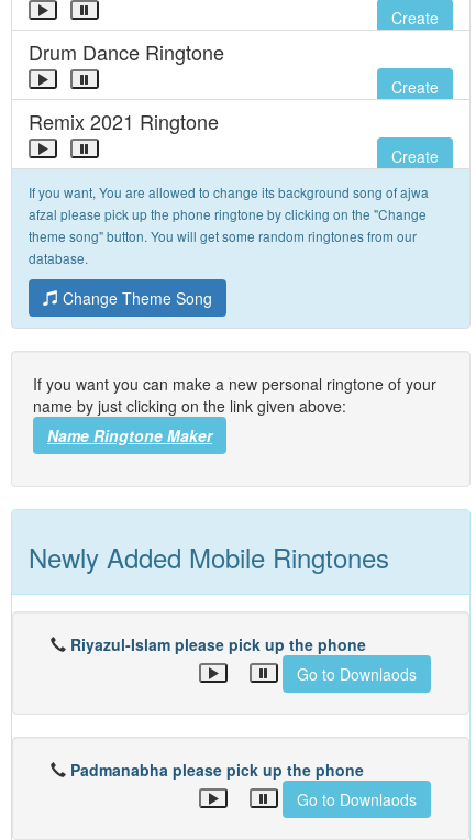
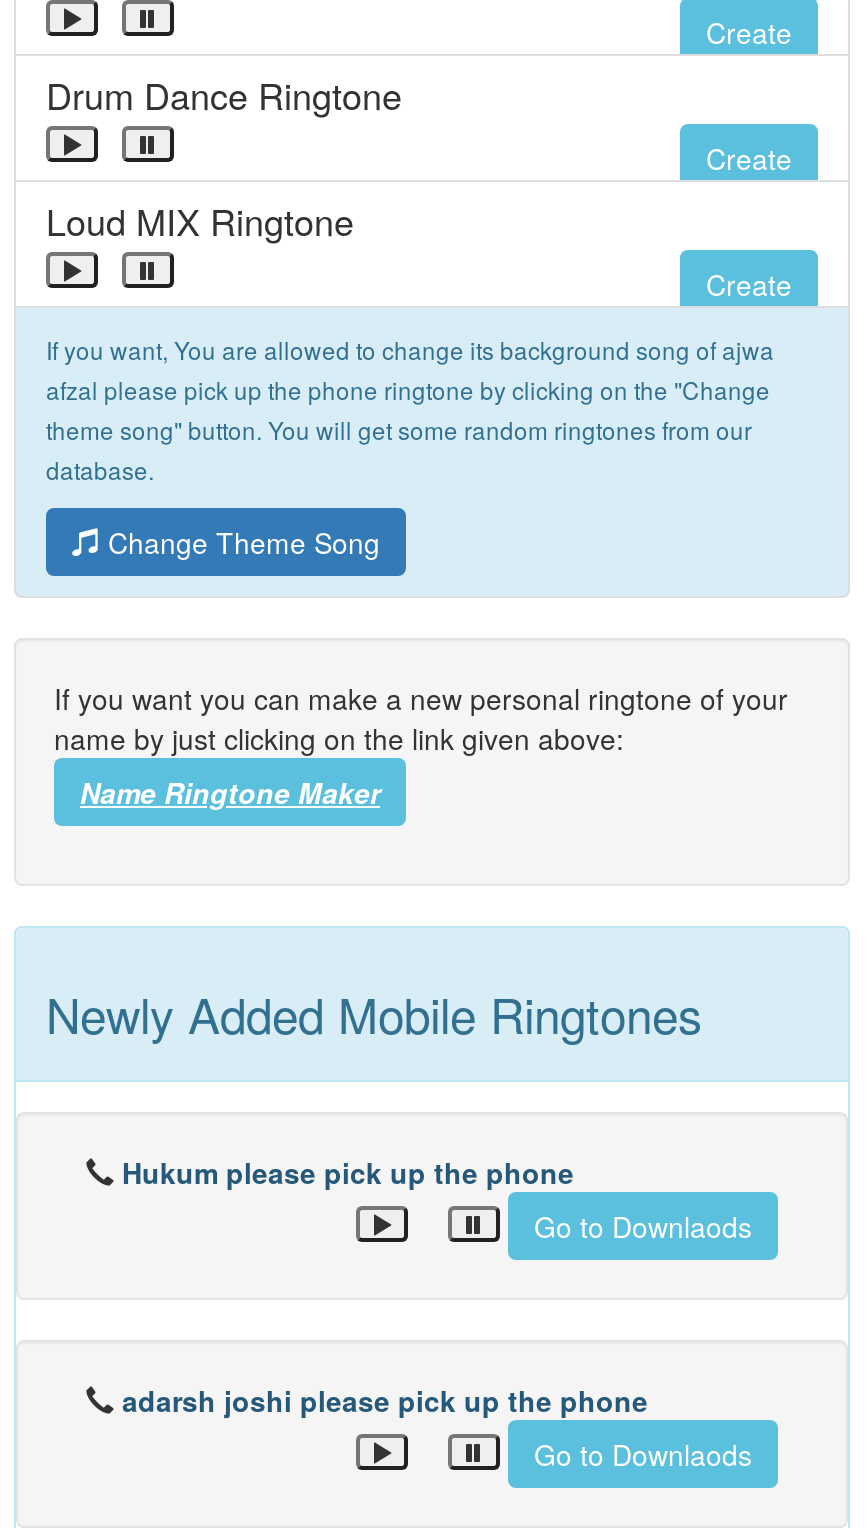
- Remix 2021 Ringtone
+ Loud MIX Ringtone

- Riyazul-Islam please pick up the phone
+ Hukum please pick up the phone

- Padmanabha please pick up the phone
+ adarsh joshi please pick up the phone
